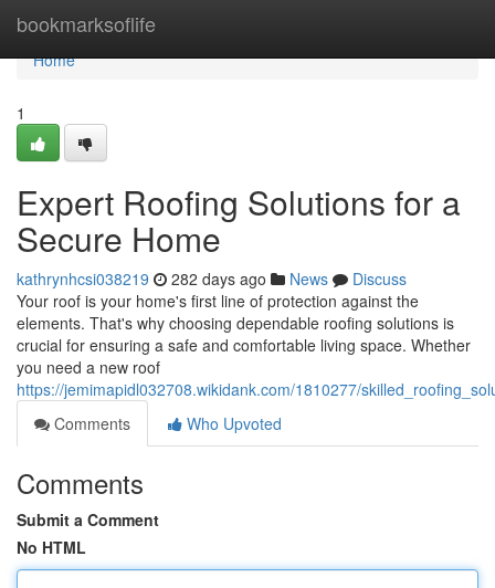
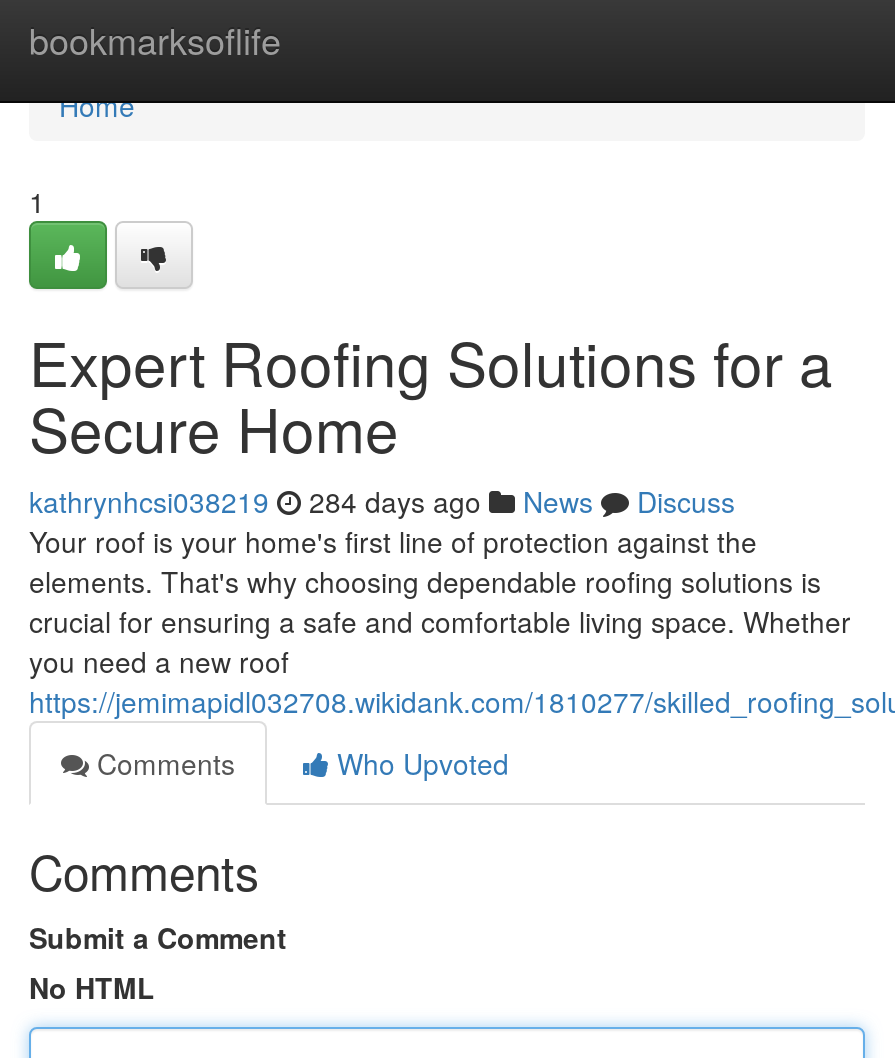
- kathrynhcsi038219 282 days ago News Discuss
+ kathrynhcsi038219 284 days ago News Discuss
